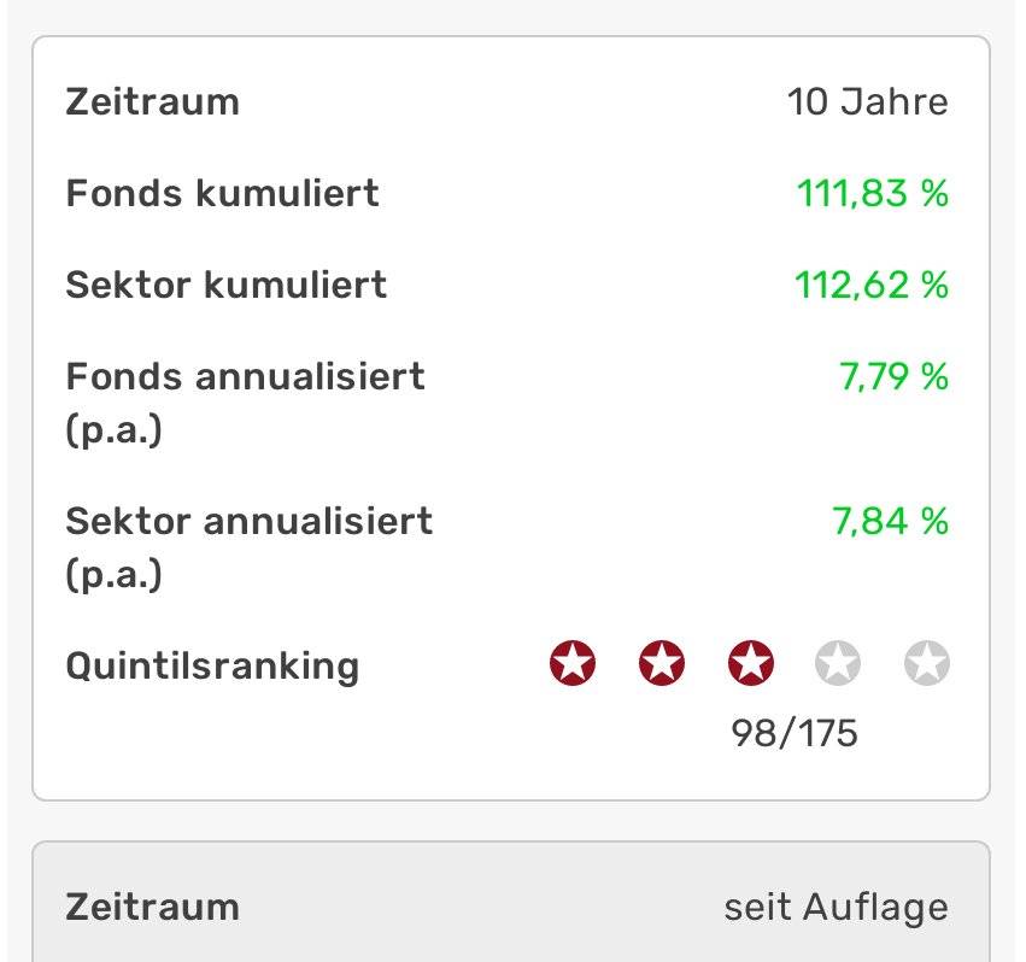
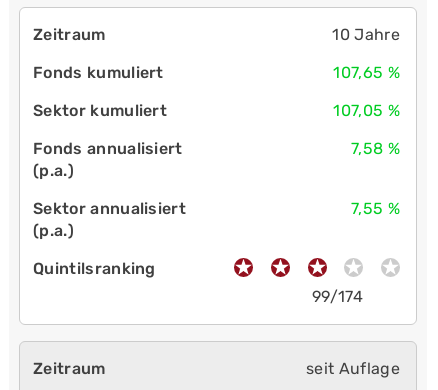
- 111,83 %
+ 107,65 %

- 112,62 %
+ 107,05 %

- 7,79 %
+ 7,58 %

- 7,84 %
+ 7,55 %

- 98/175
+ 99/174
